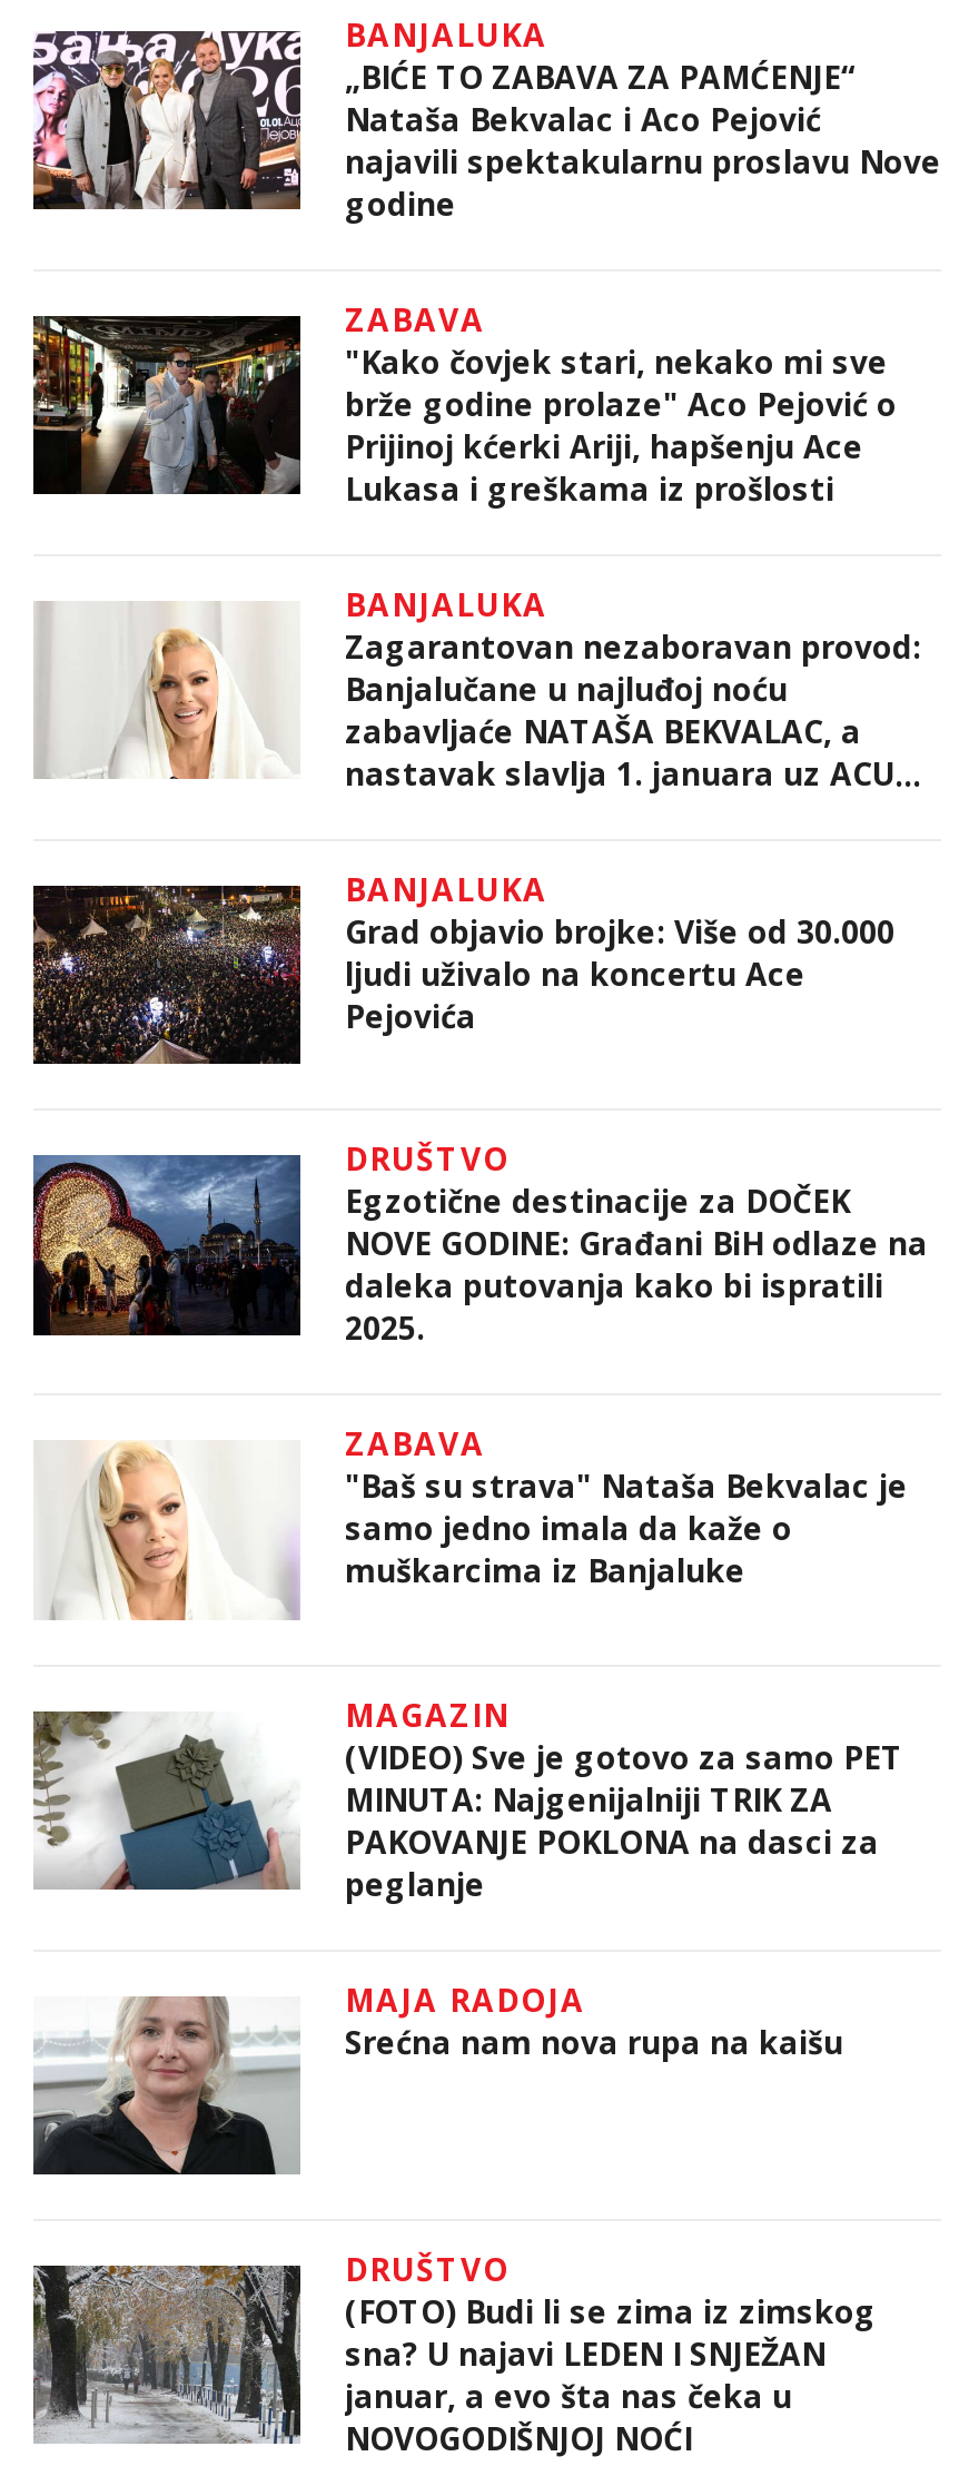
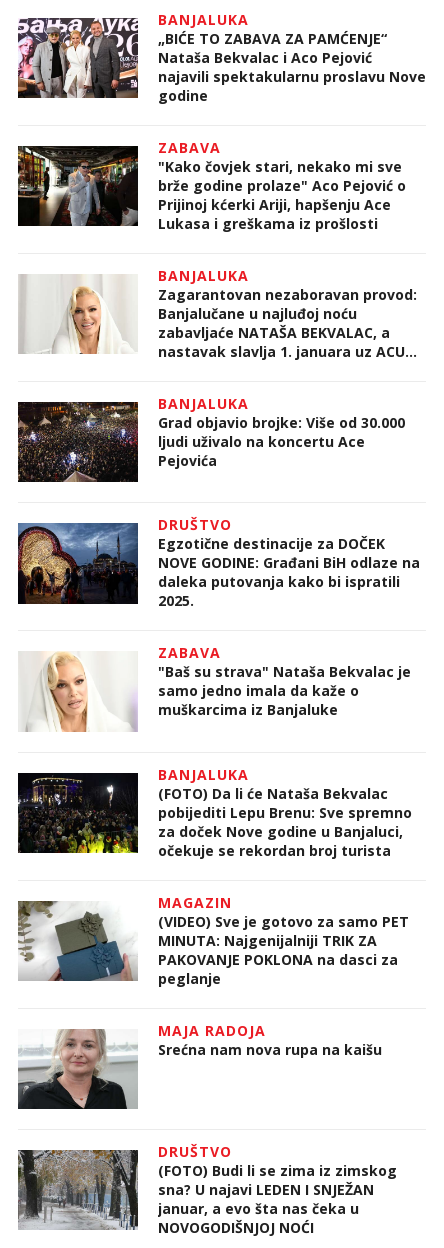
+ [image]
+ BANJALUKA
+ (FOTO) Da li će Nataša Bekvalac
+ pobijediti Lepu Brenu: Sve spremno
+ za doček Nove godine u Banjaluci,
+ očekuje se rekordan broj turista
